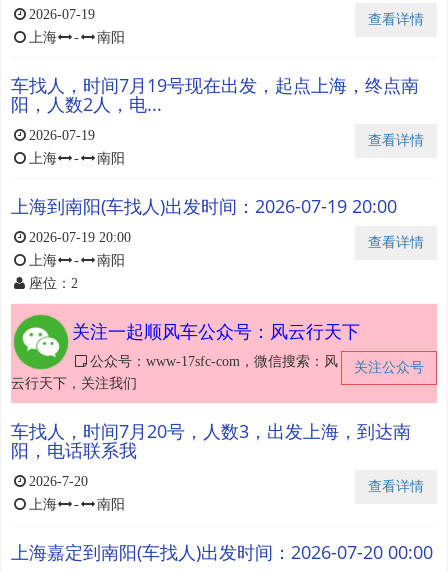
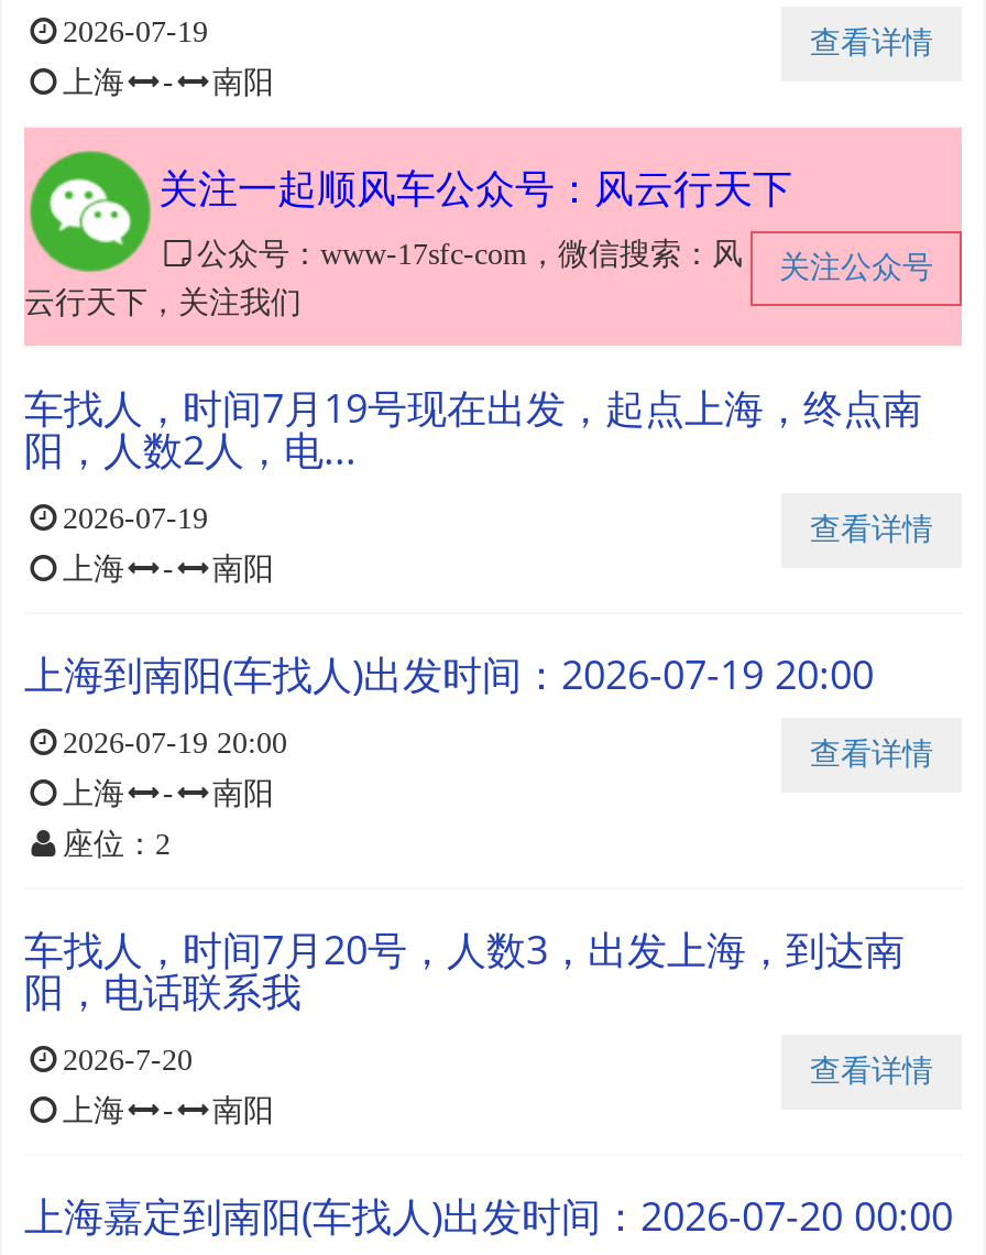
moved down: 车找人，时间7月19号现在出发，起点上海，终点南 | 阳，人数2人，电... | 查看详情 | ... | 南阳 | 座位：2

moved up: 关注一起顺风车公众号：风云行天下 | 关注公众号 | 公众号：www-17sfc-com，微信搜索：风 | 云行天下，关注我们
